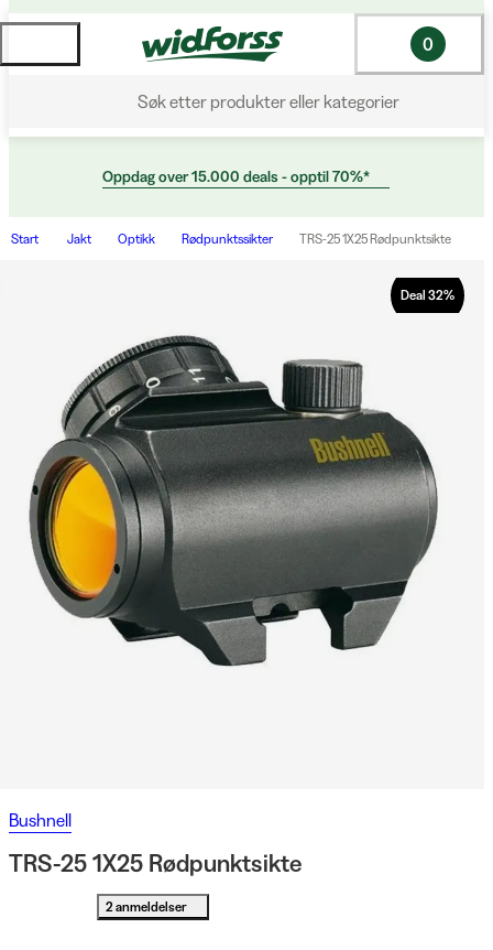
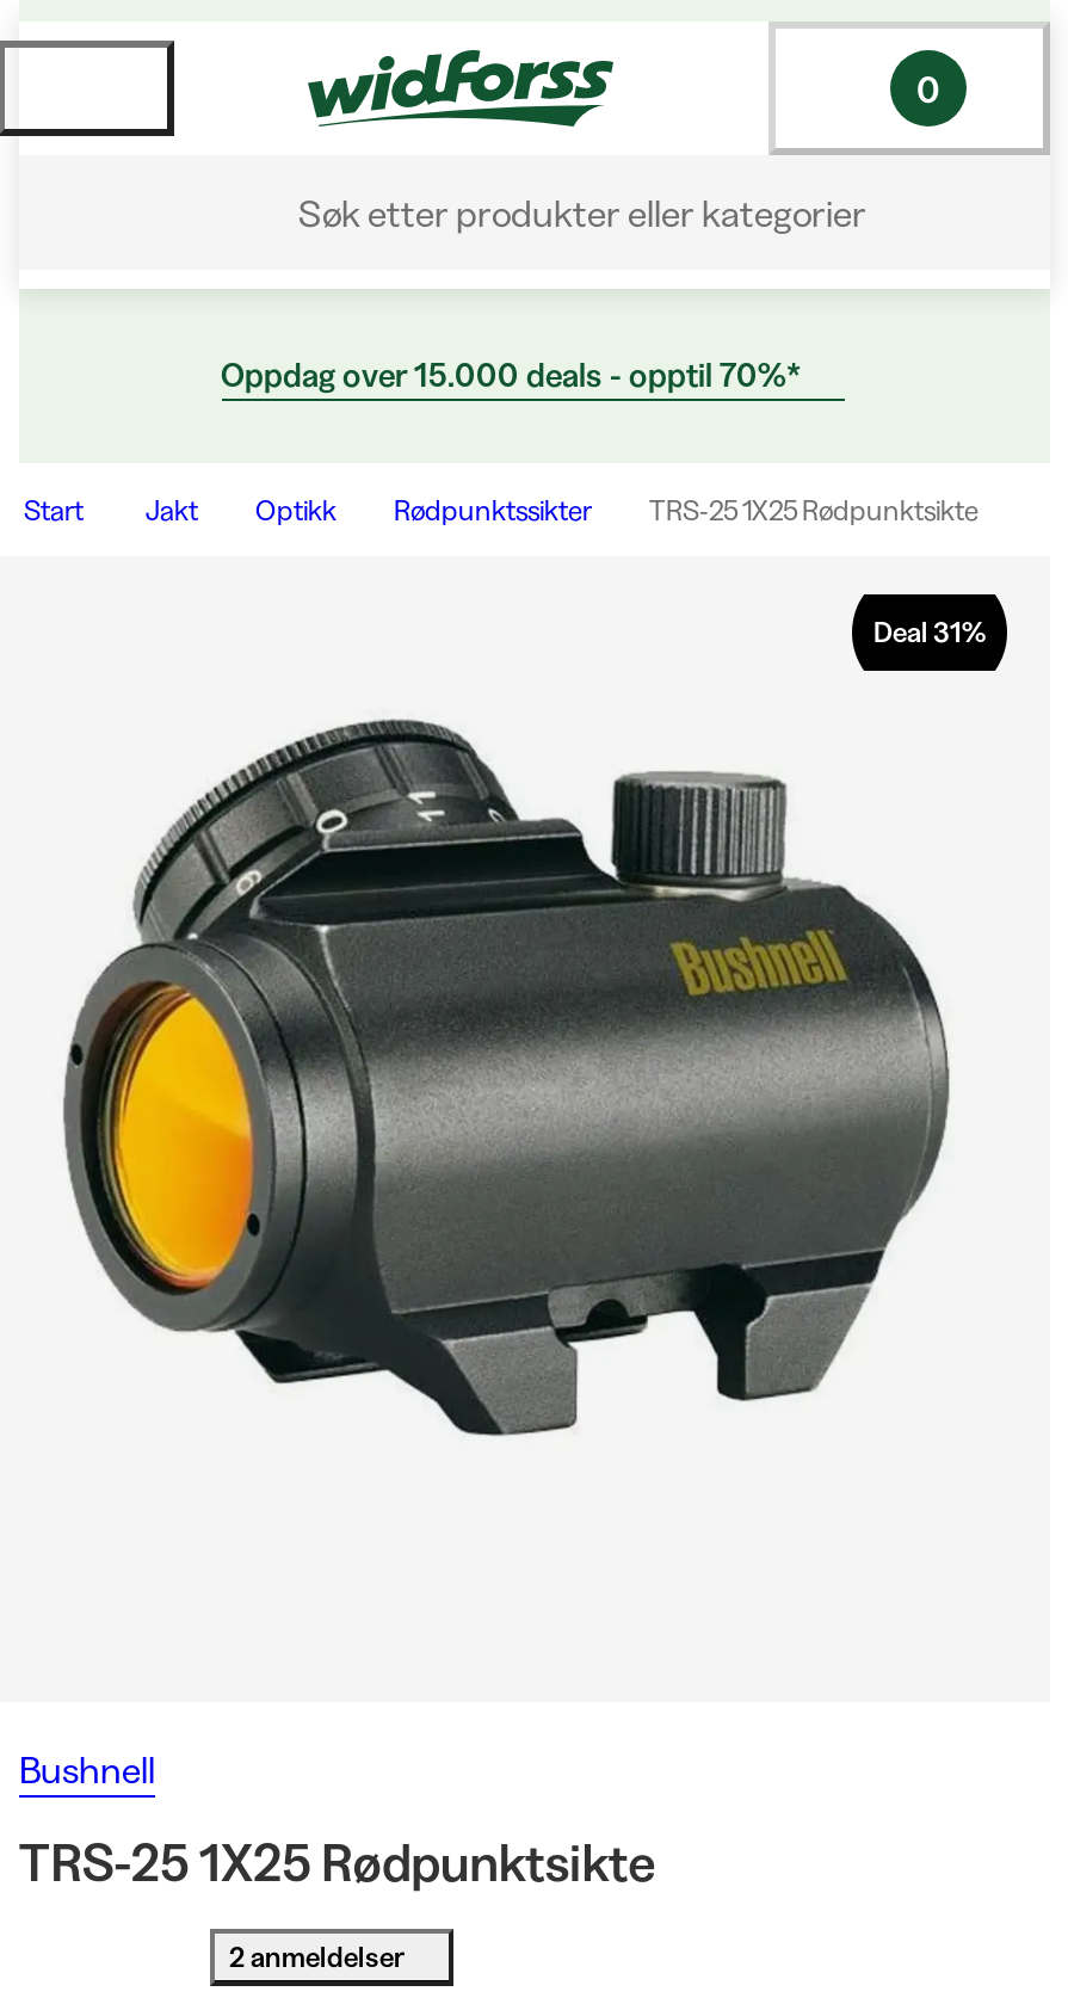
- Deal 32%
+ Deal 31%
